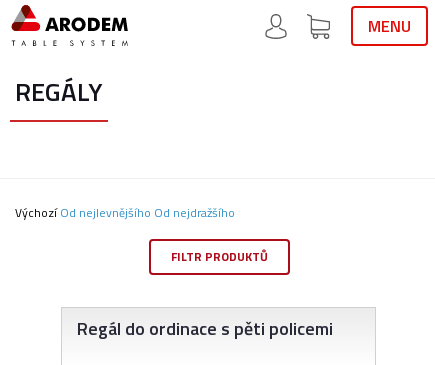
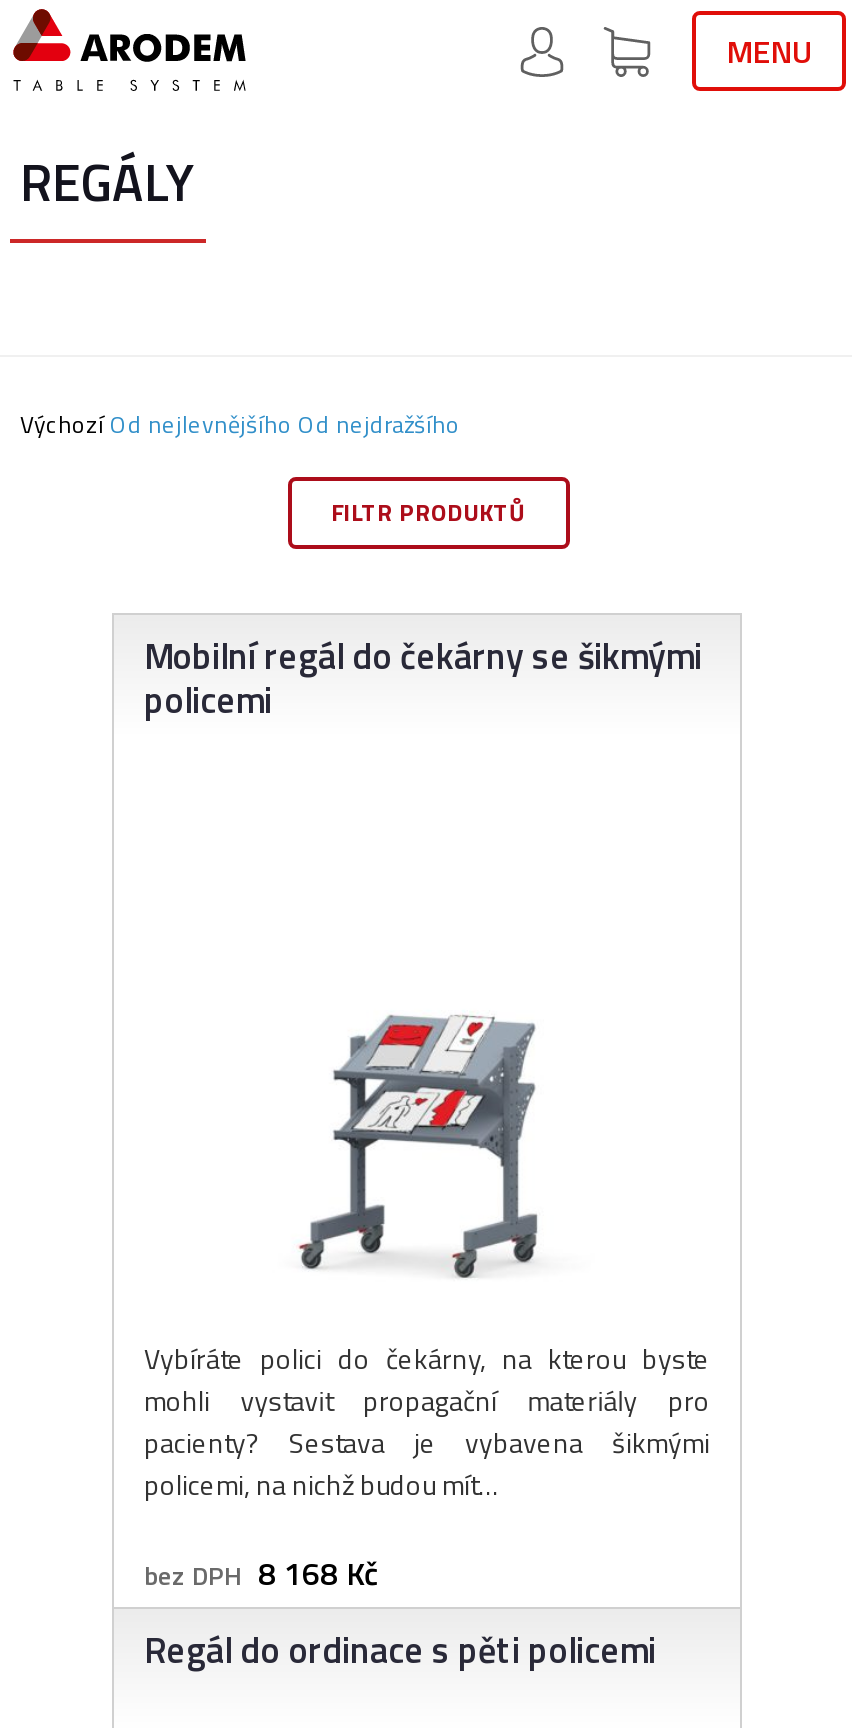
+ Mobilní regál do čekárny se šikmými
+ policemi

+ [image]
+ Vybíráte polici do čekárny, na kterou byste
+ mohli vystavit propagační materiály pro
+ pacienty? Sestava je vybavena šikmými
+ policemi, na nichž budou mít…
+ bez DPH 8 168 Kč
